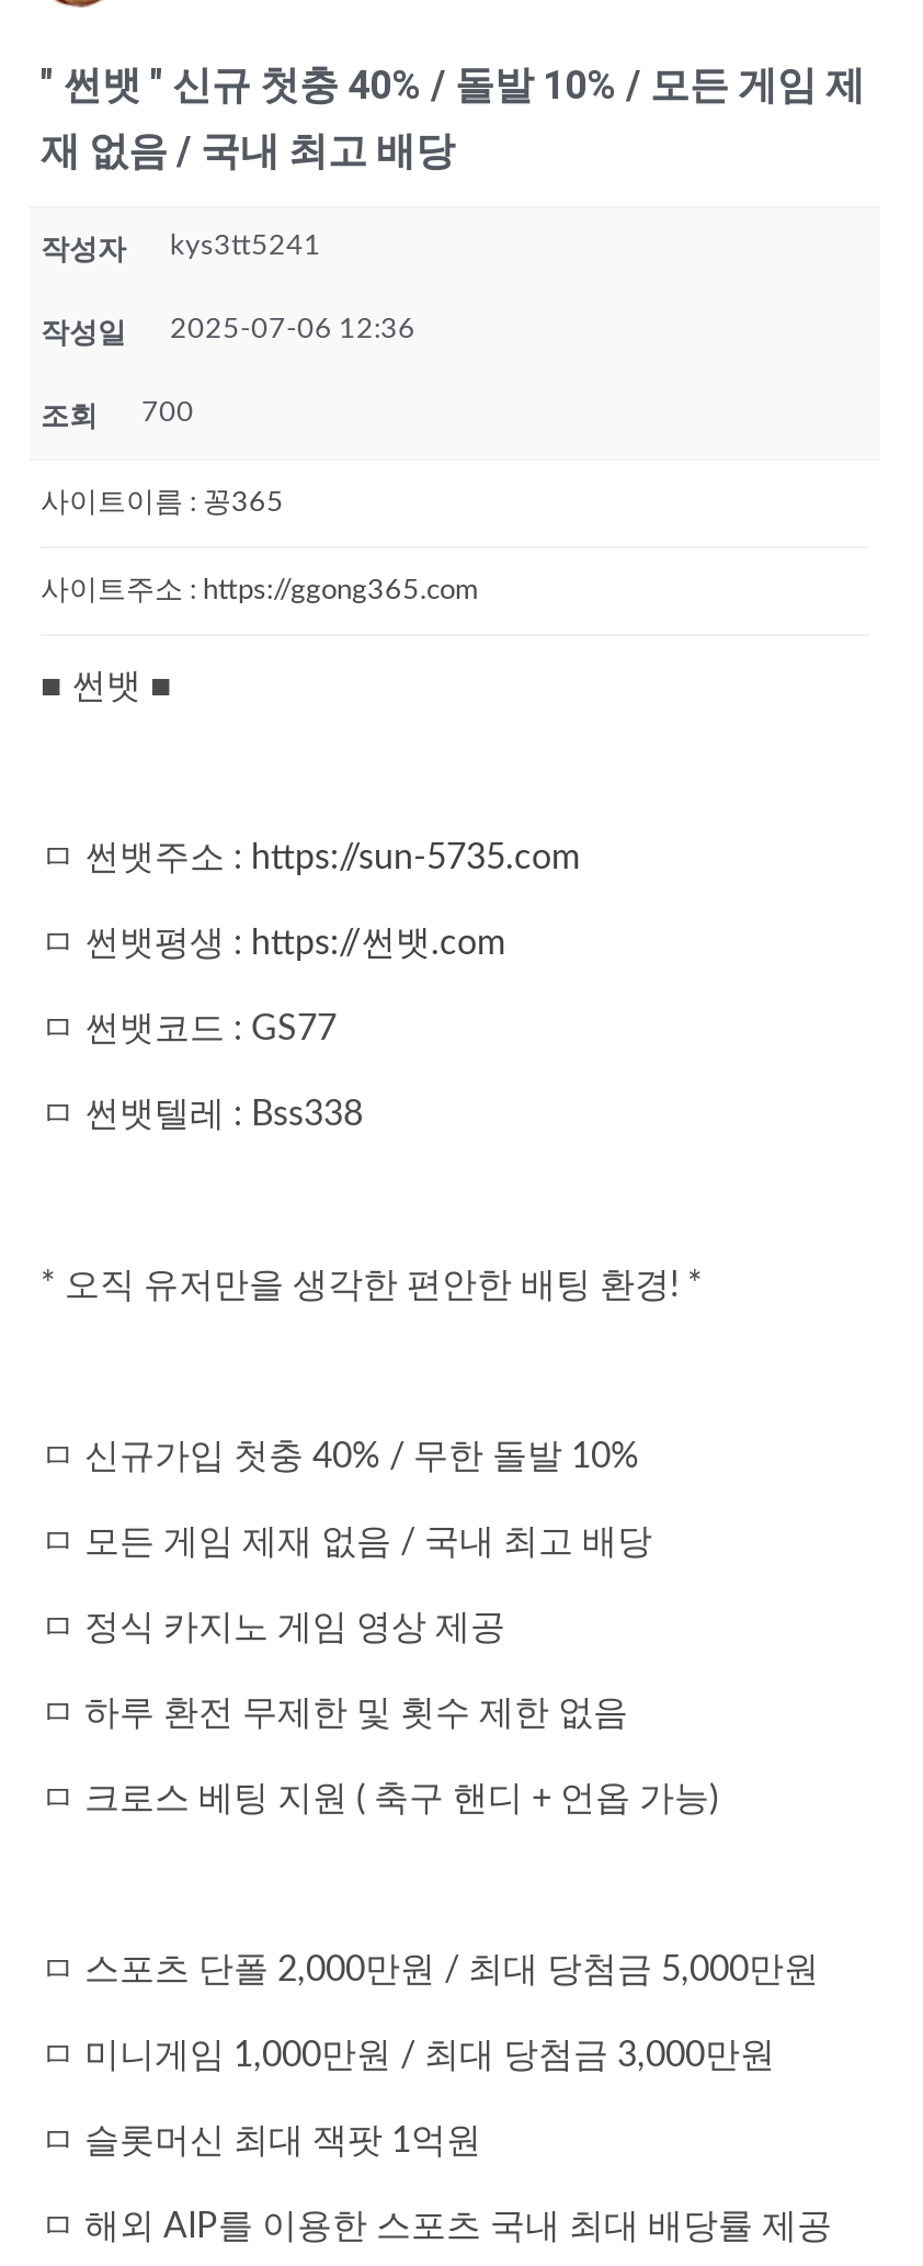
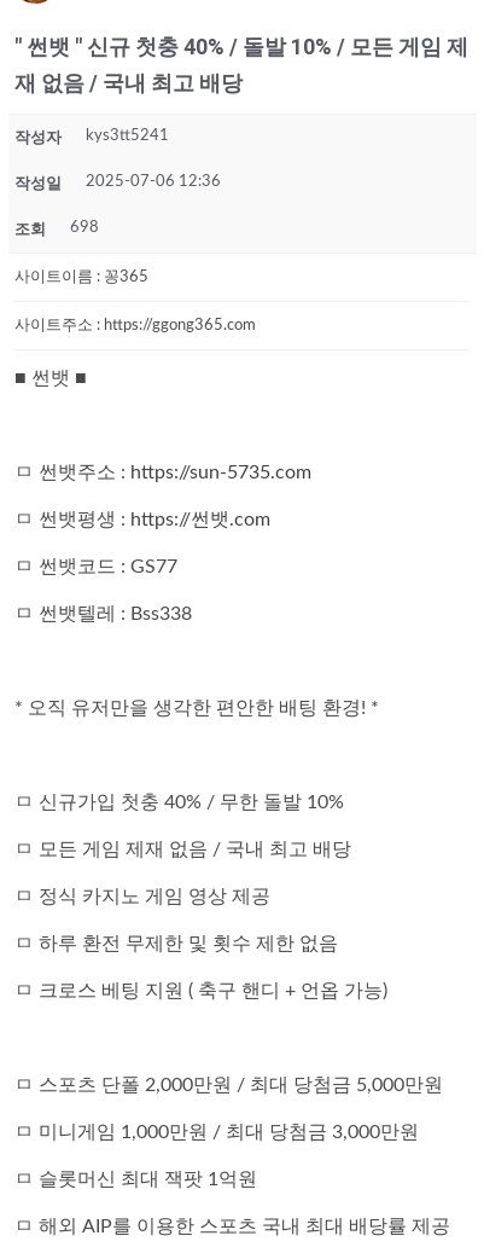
- 조회 700
+ 조회 698
